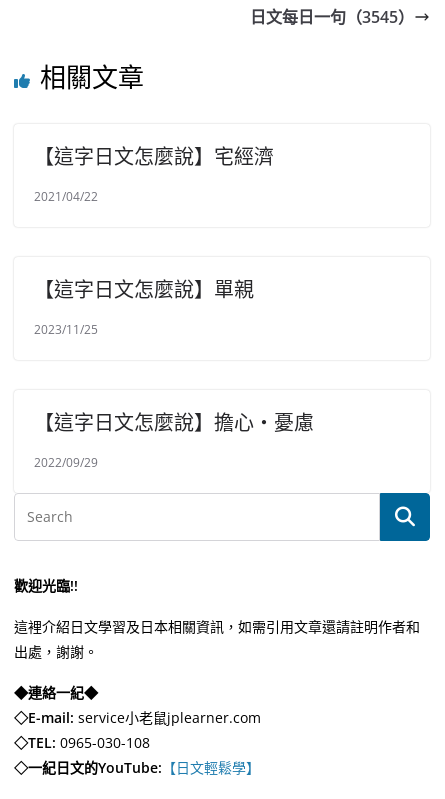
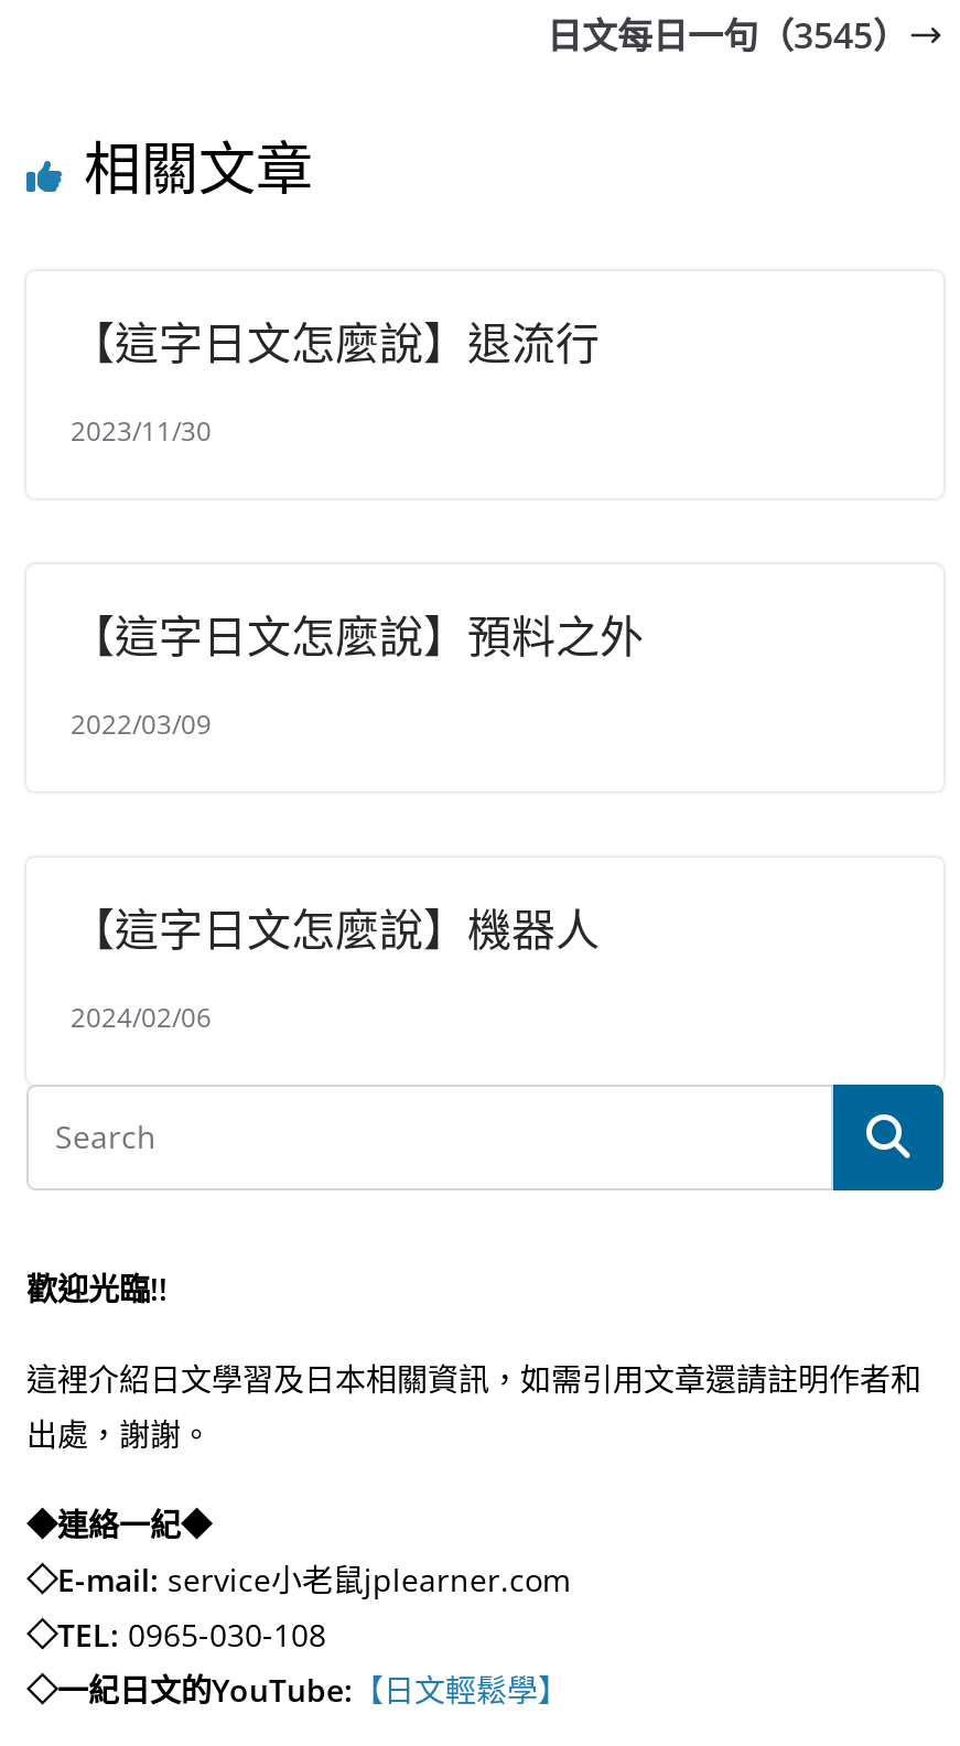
- 【這字日文怎麼說】宅經濟
+ 【這字日文怎麼說】退流行

- 2021/04/22
+ 2023/11/30

- 【這字日文怎麼說】單親
+ 【這字日文怎麼說】預料之外

- 2023/11/25
+ 2022/03/09

- 【這字日文怎麼說】擔心・憂慮
+ 【這字日文怎麼說】機器人

- 2022/09/29
+ 2024/02/06
